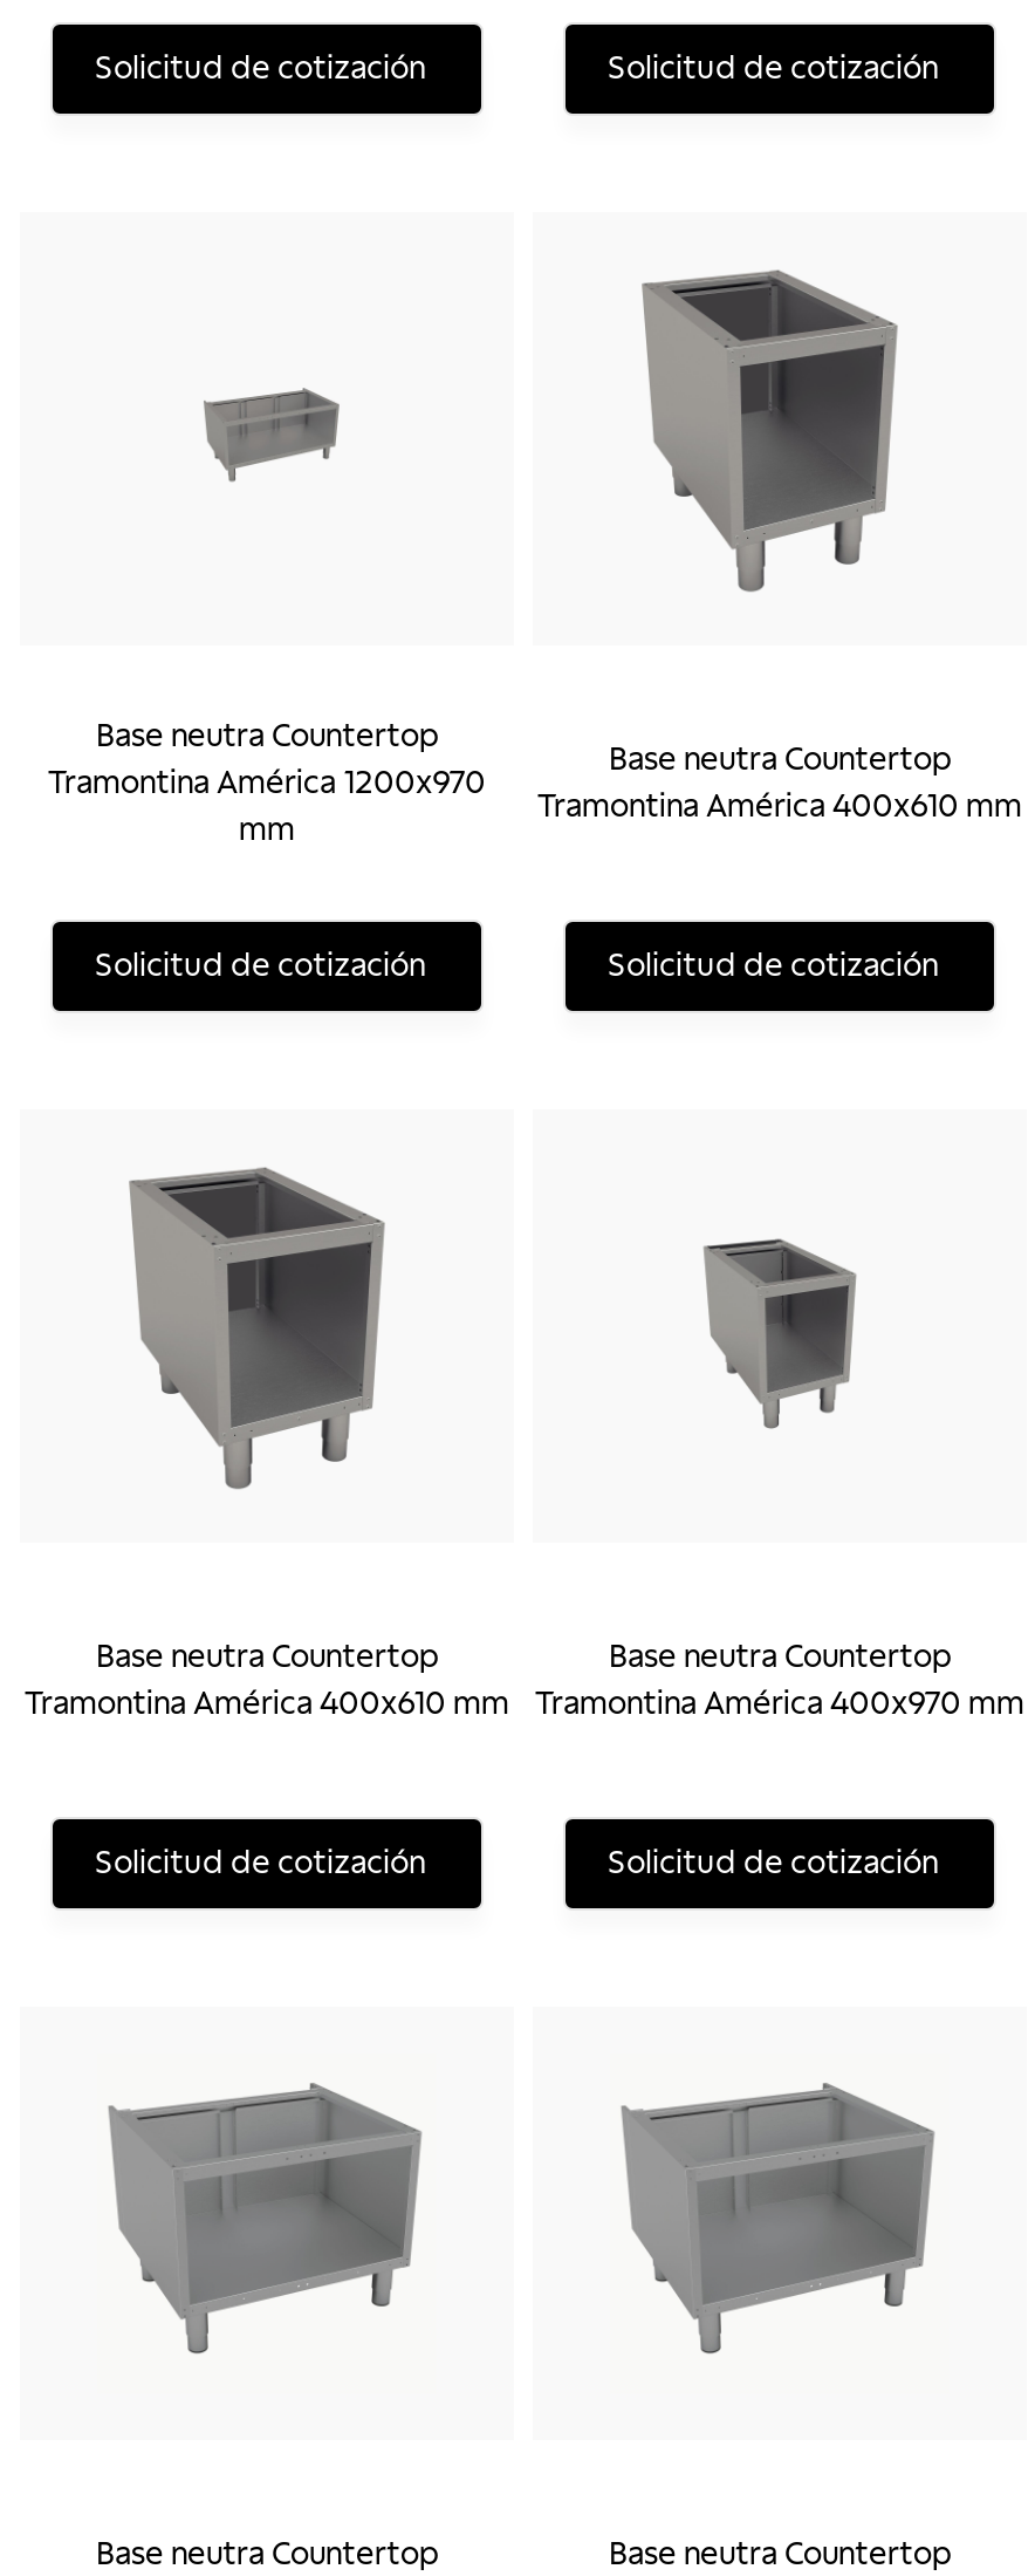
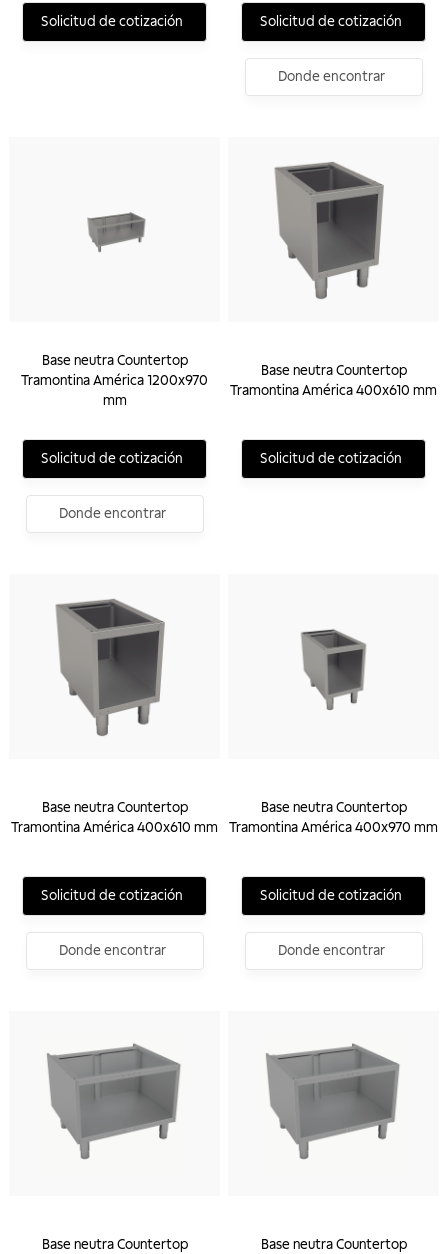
+ Donde encontrar

+ Donde encontrar

+ Donde encontrar

+ Donde encontrar
